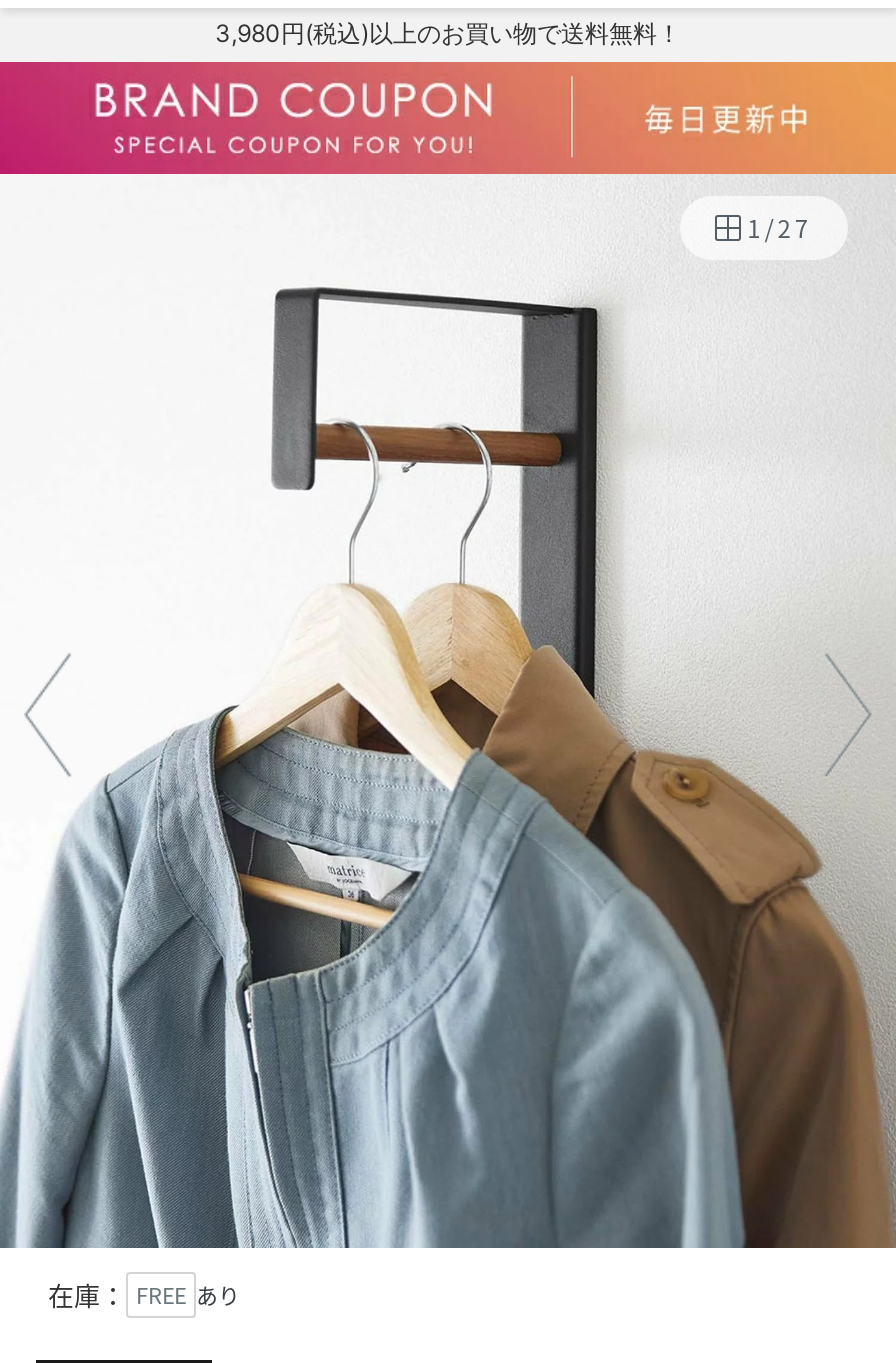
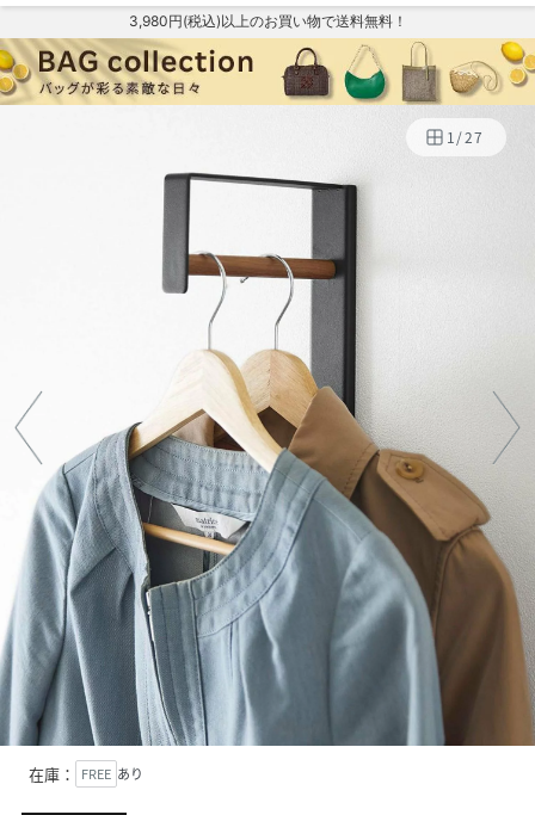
- [image]
+ [image]
